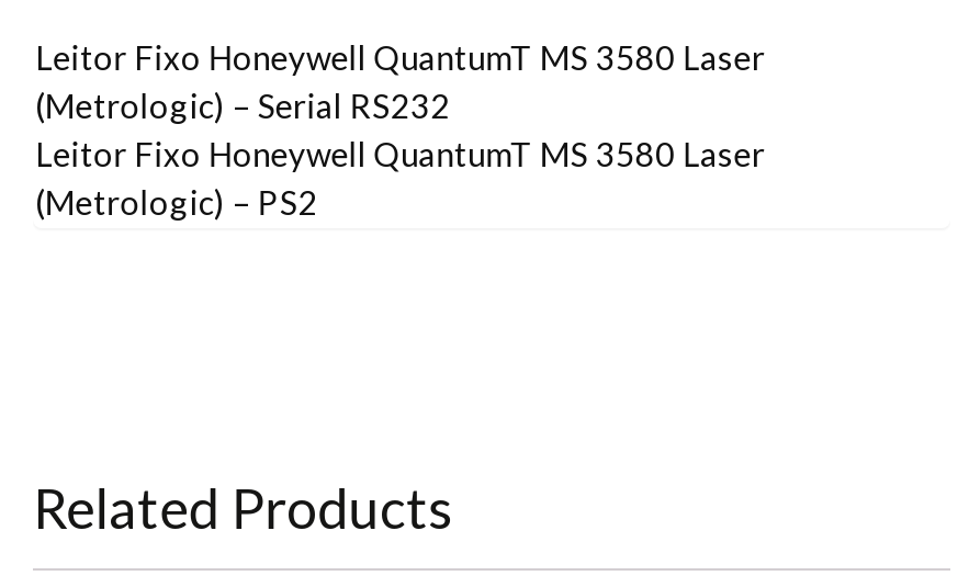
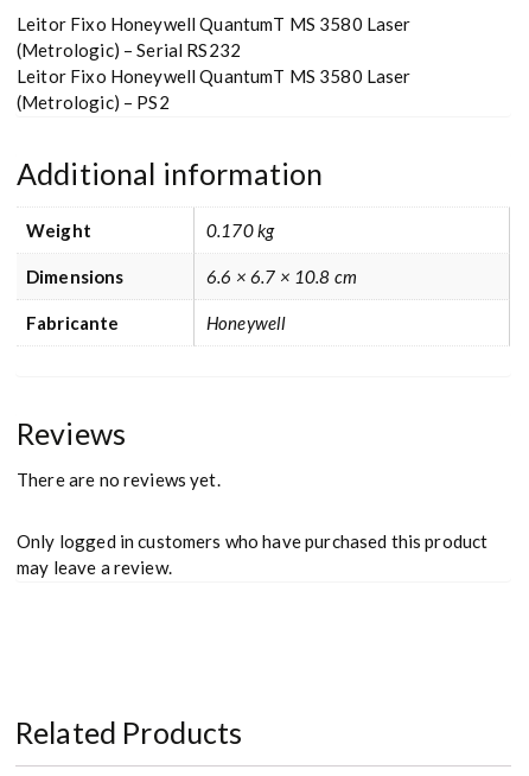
+ Additional information
+ Weight
+ 0.170 kg
+ Dimensions
+ 6.6 × 6.7 × 10.8 cm
+ Fabricante
+ Honeywell
+ Reviews
+ There are no reviews yet.
+ Only logged in customers who have purchased this product
+ may leave a review.
